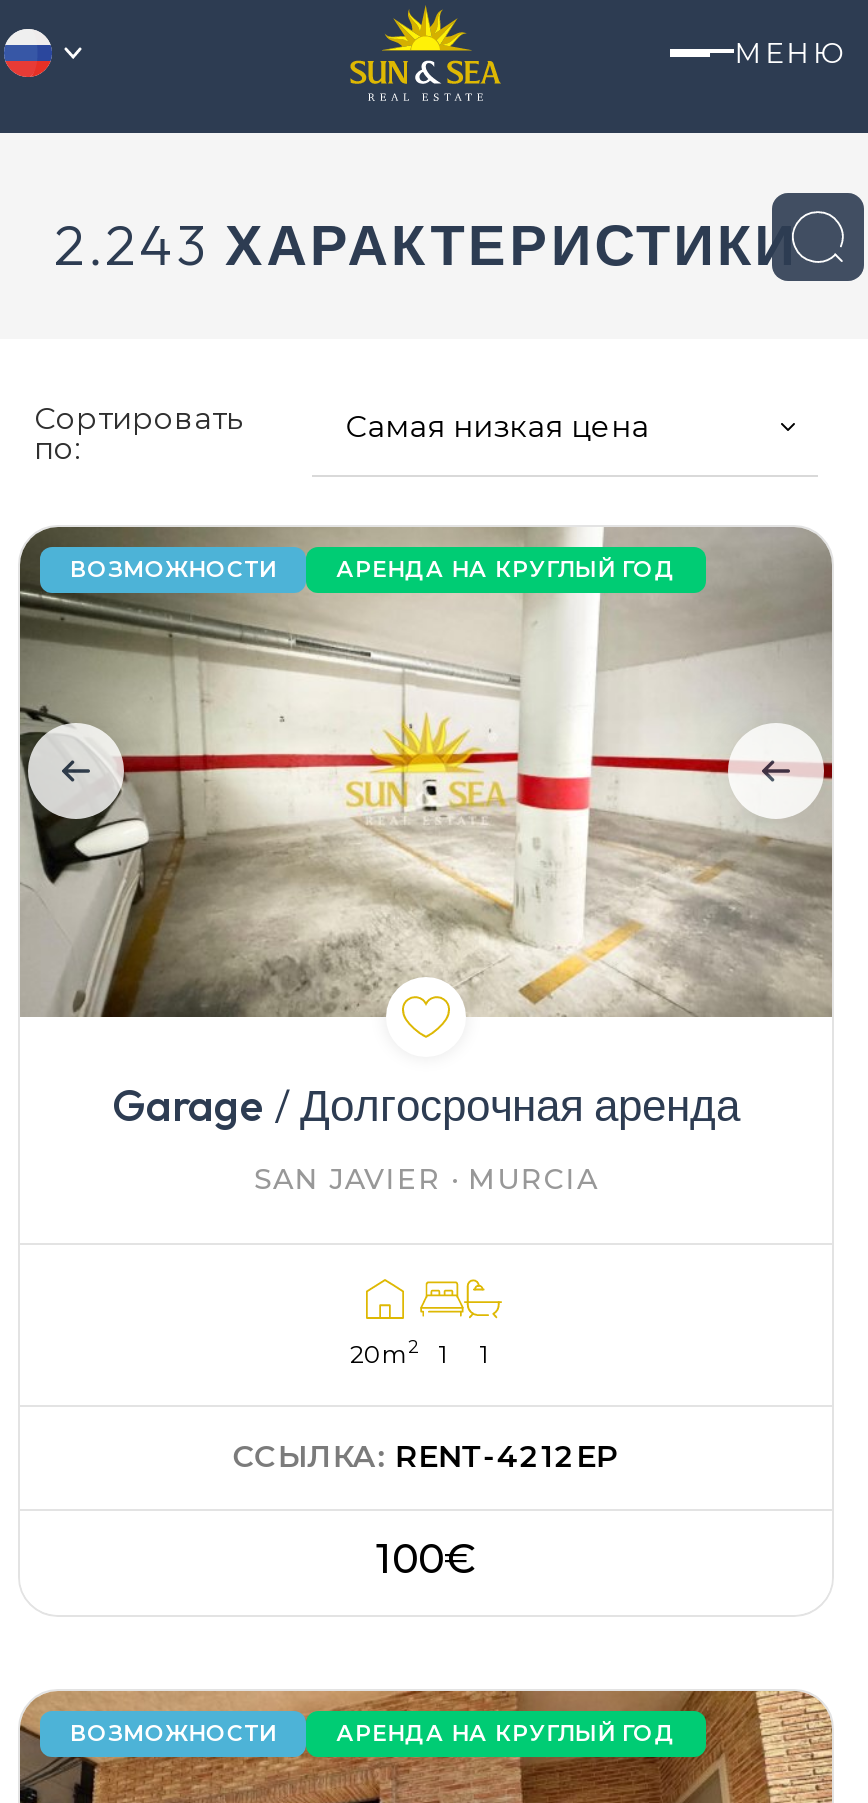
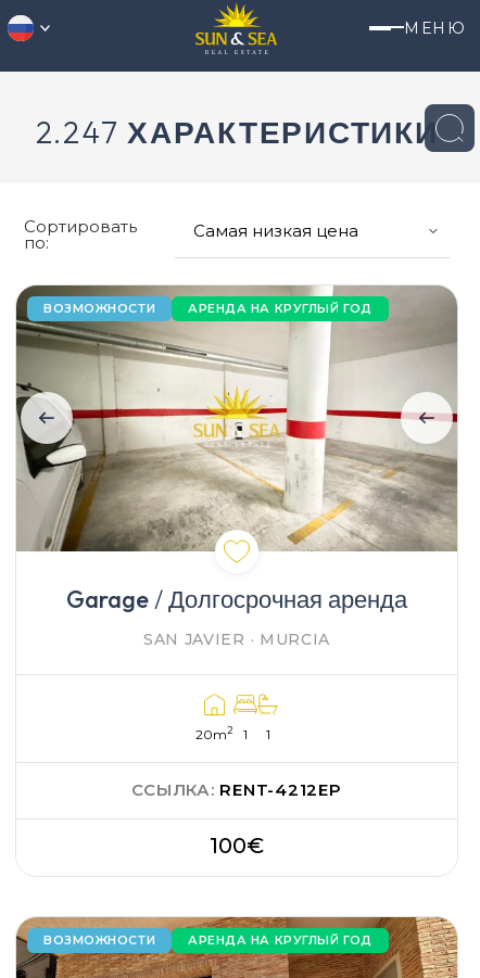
- 2.243 ХАРАКТЕРИСТИКИ
+ 2.247 ХАРАКТЕРИСТИКИ
